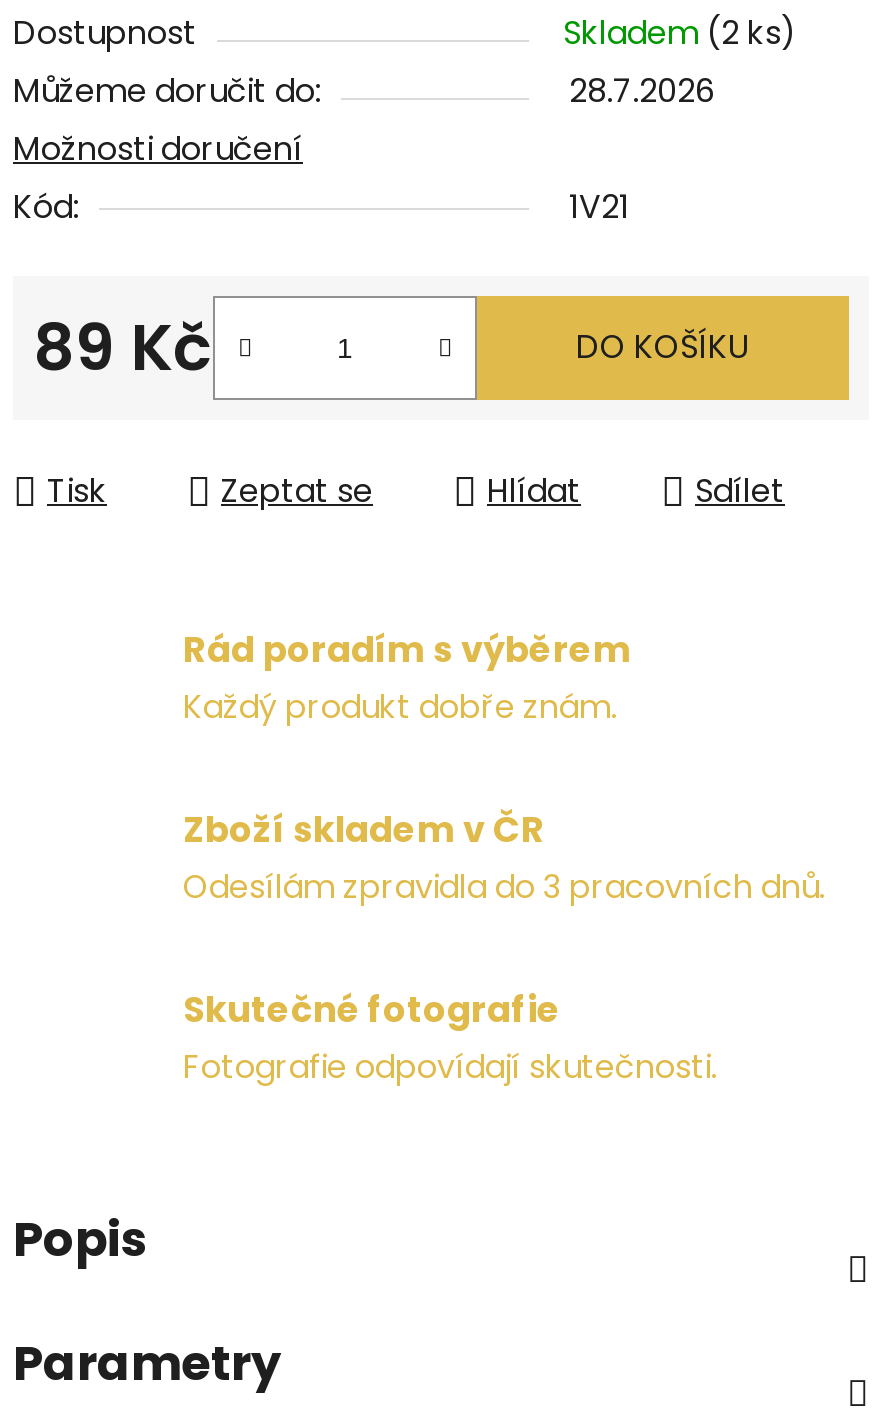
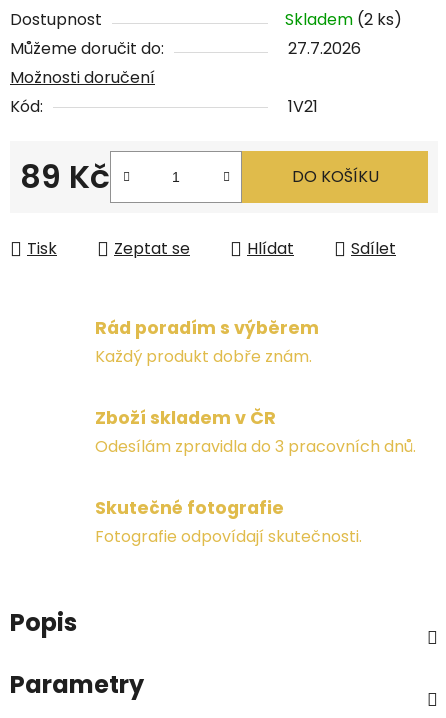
- 28.7.2026
+ 27.7.2026
